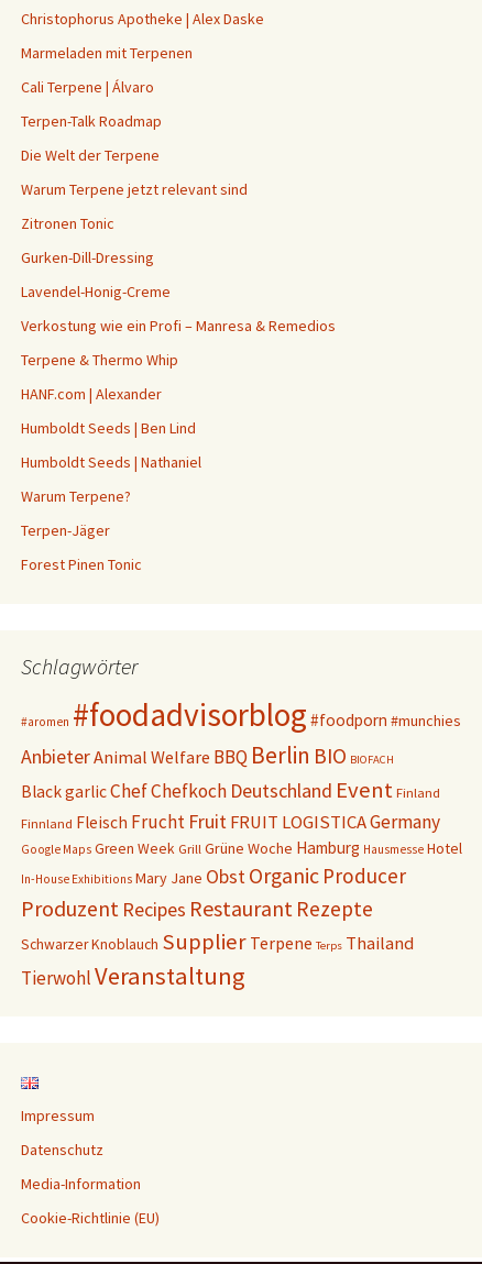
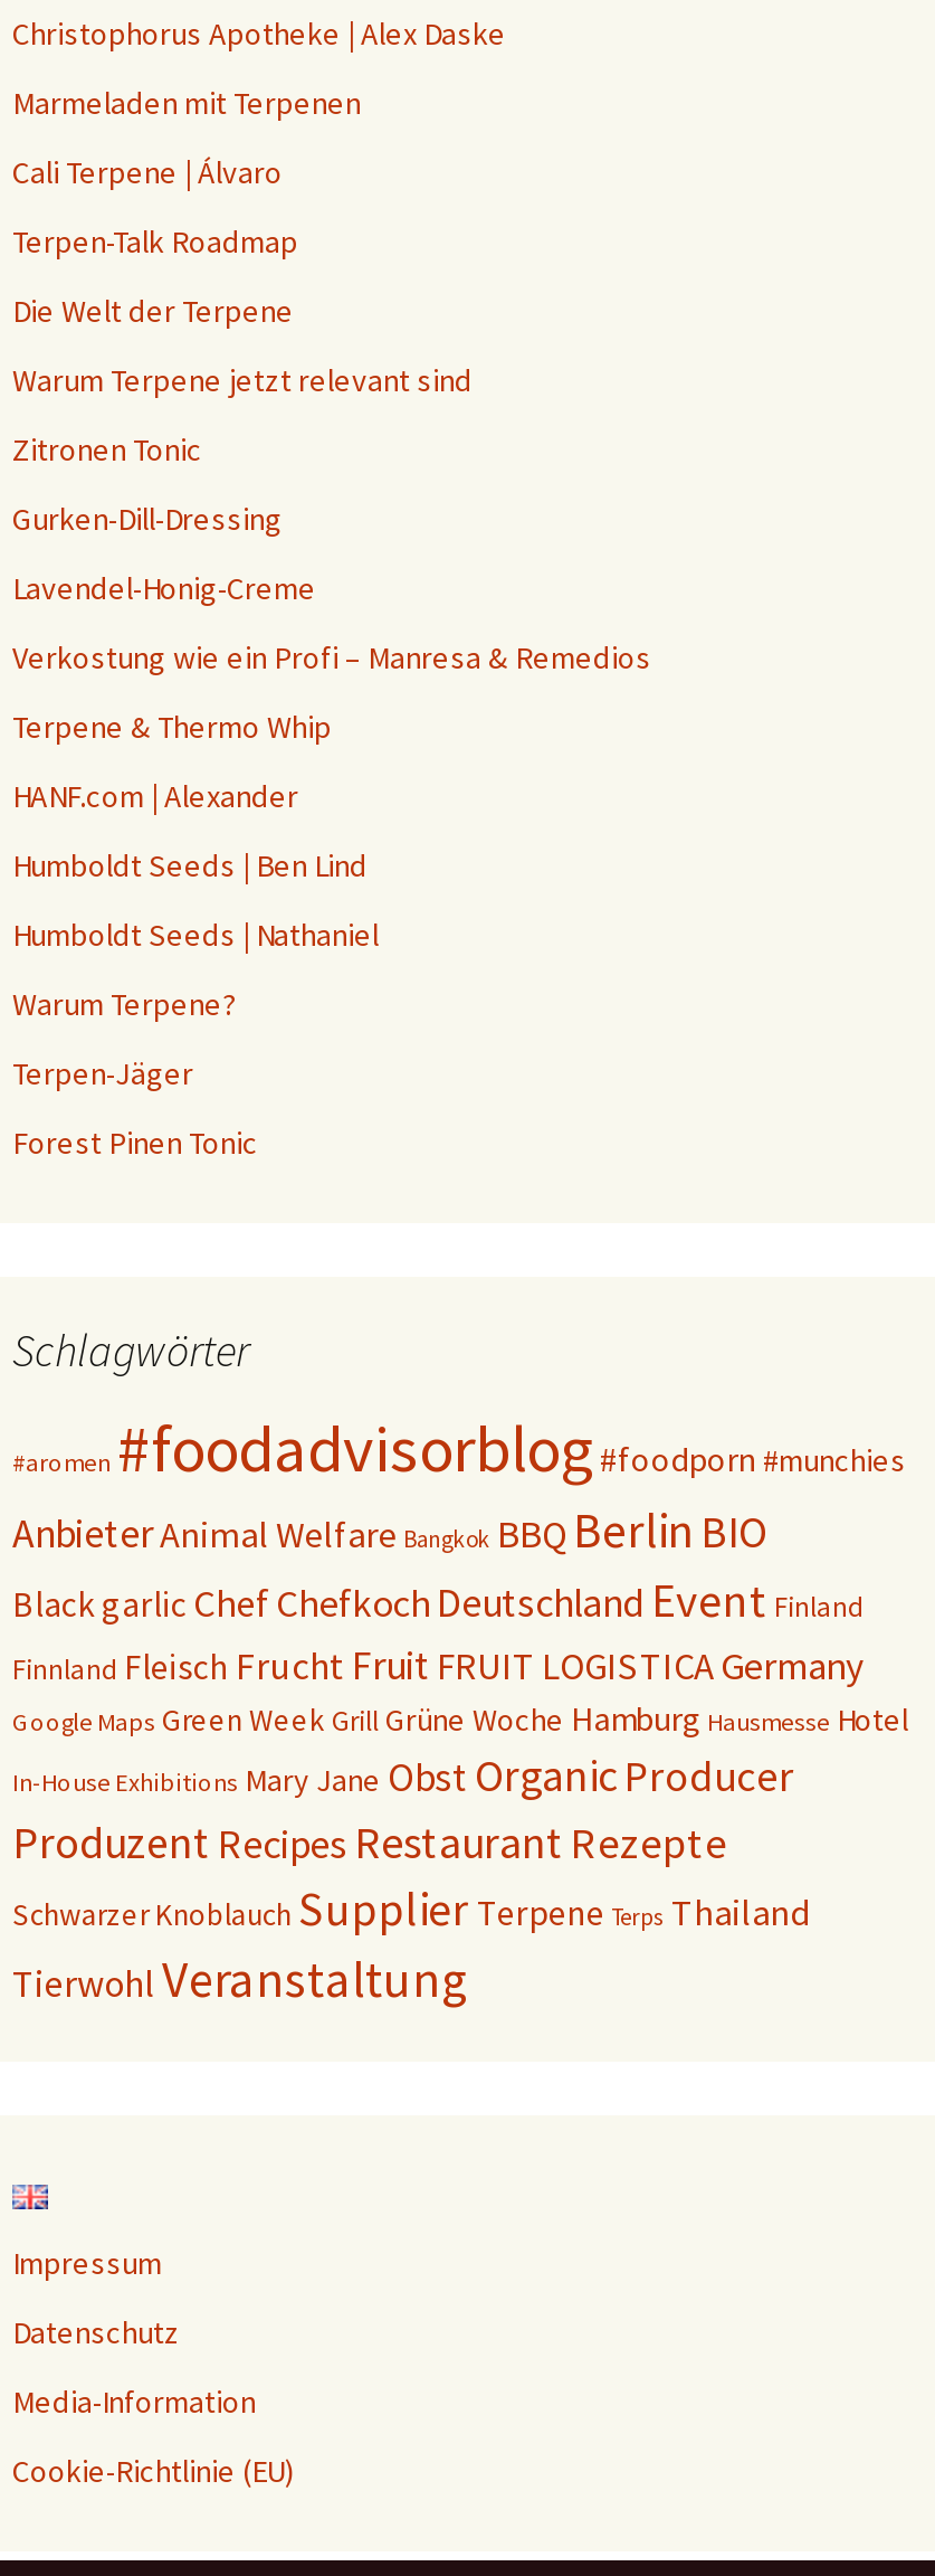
- Anbieter Animal Welfare BBQ Berlin BIO BIOFACH
+ Anbieter Animal Welfare Bangkok BBQ Berlin BIO
